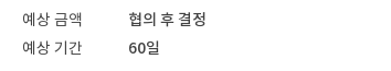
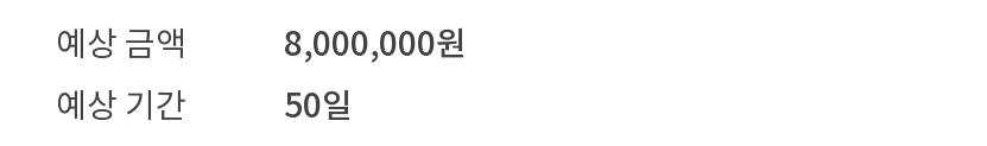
- 협의 후 결정
+ 8,000,000원

- 60일
+ 50일
